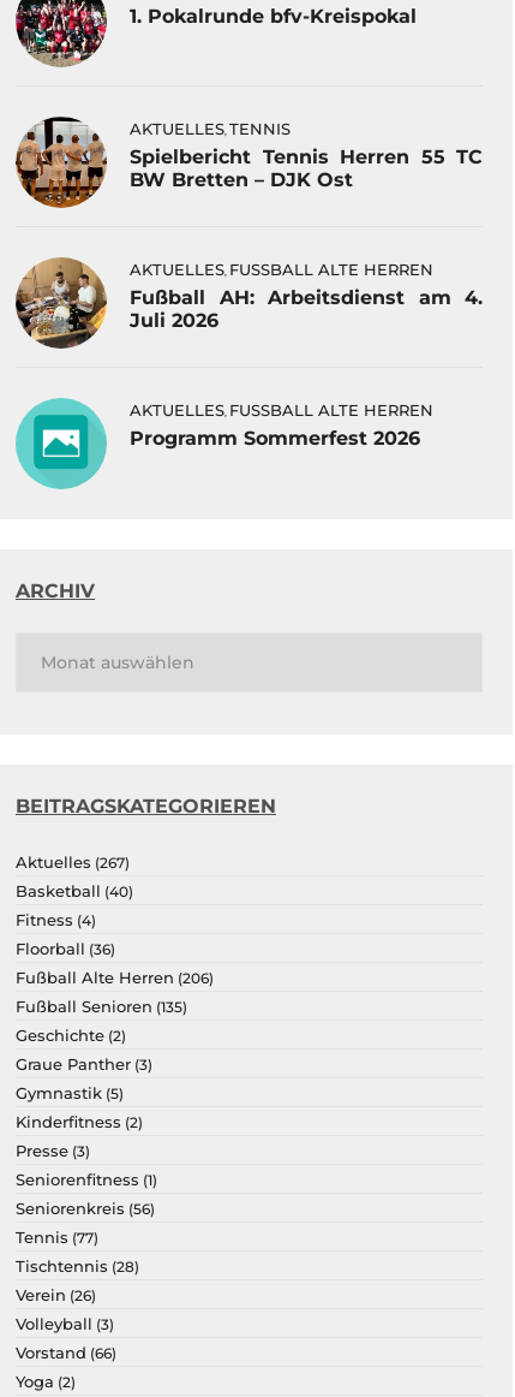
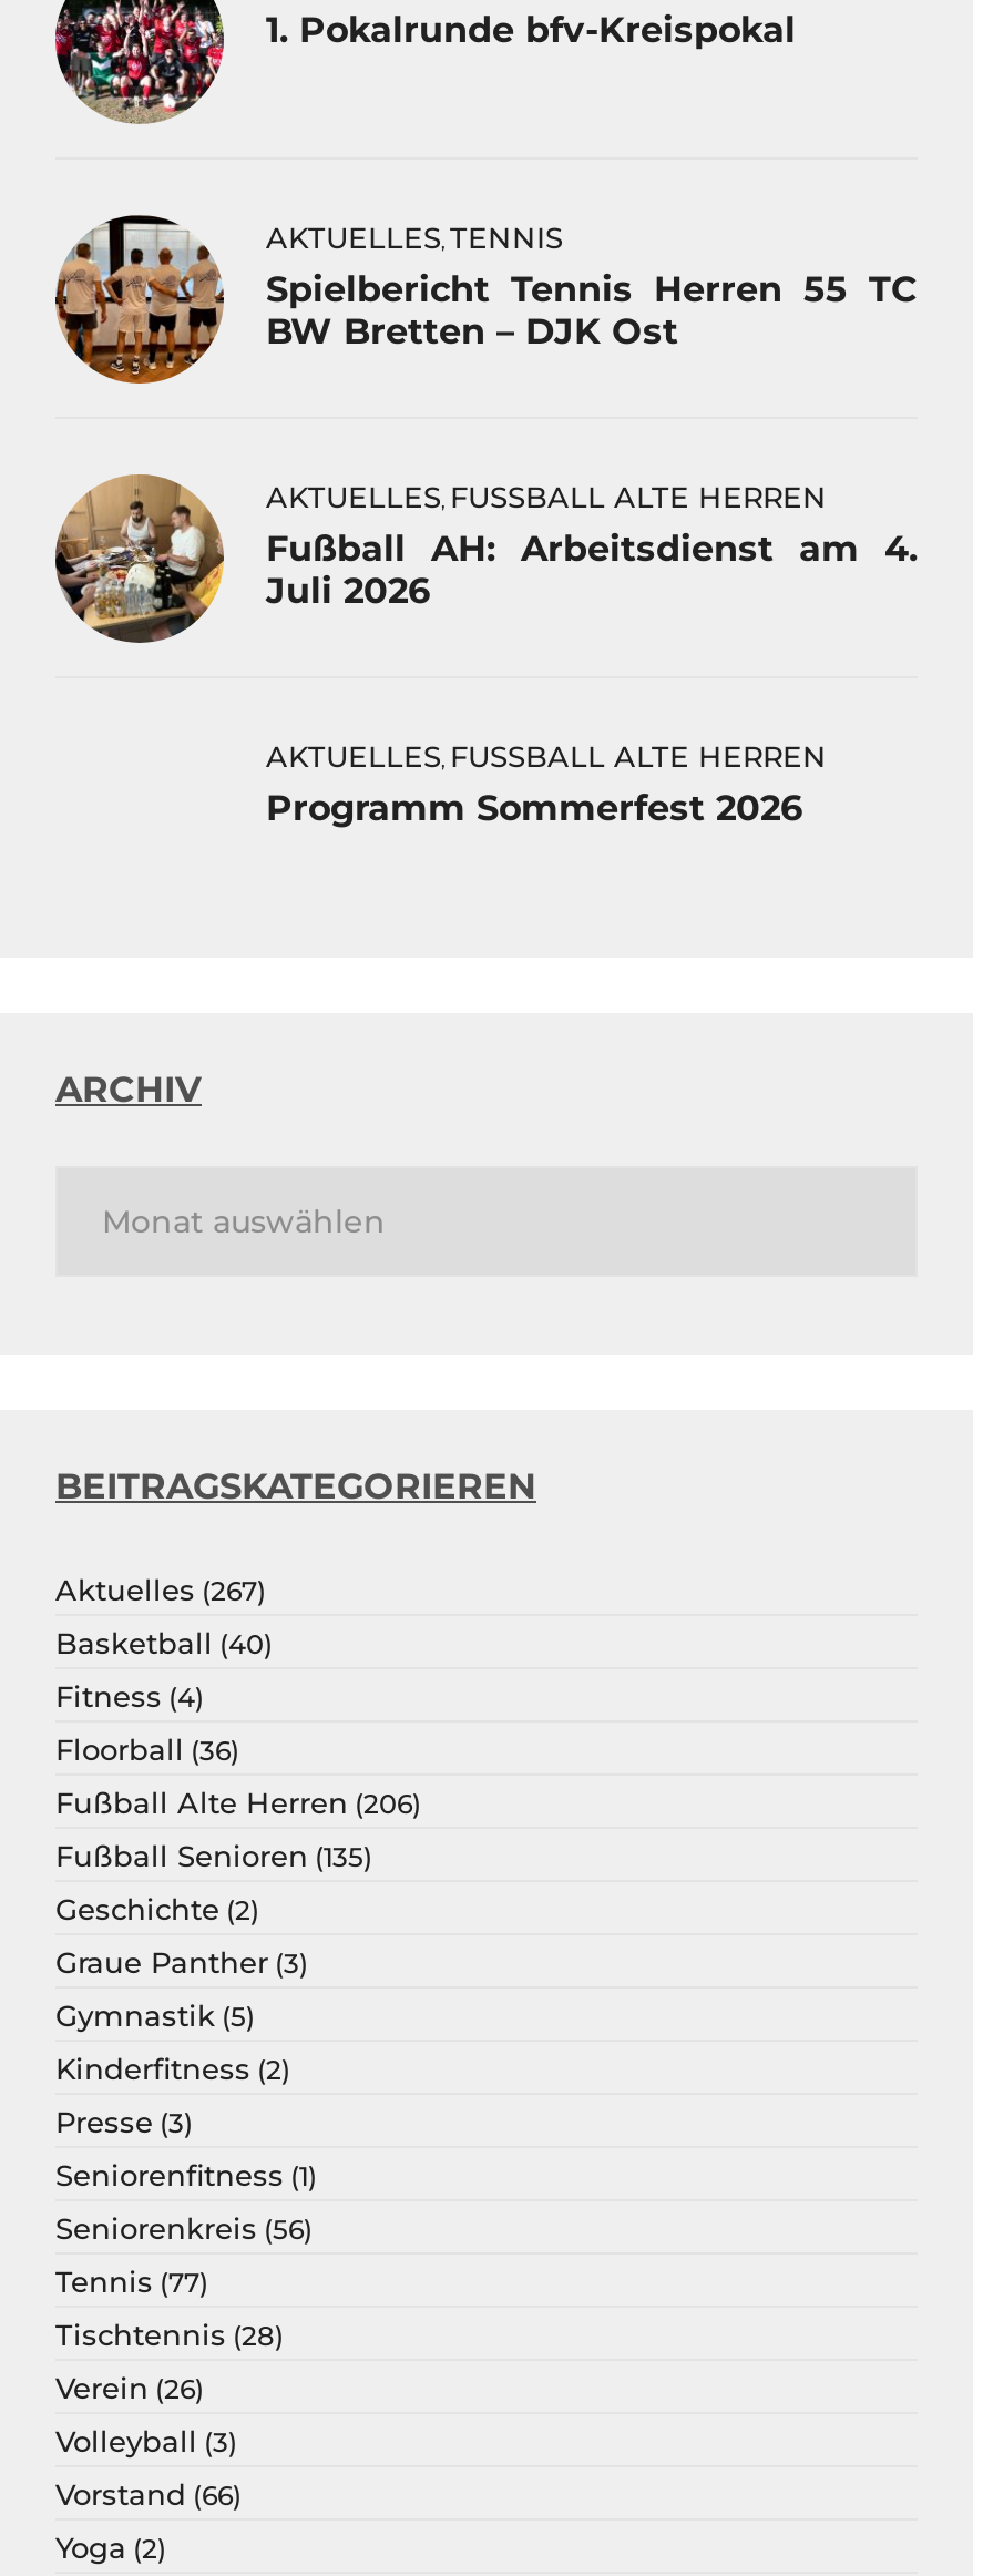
- [image]
